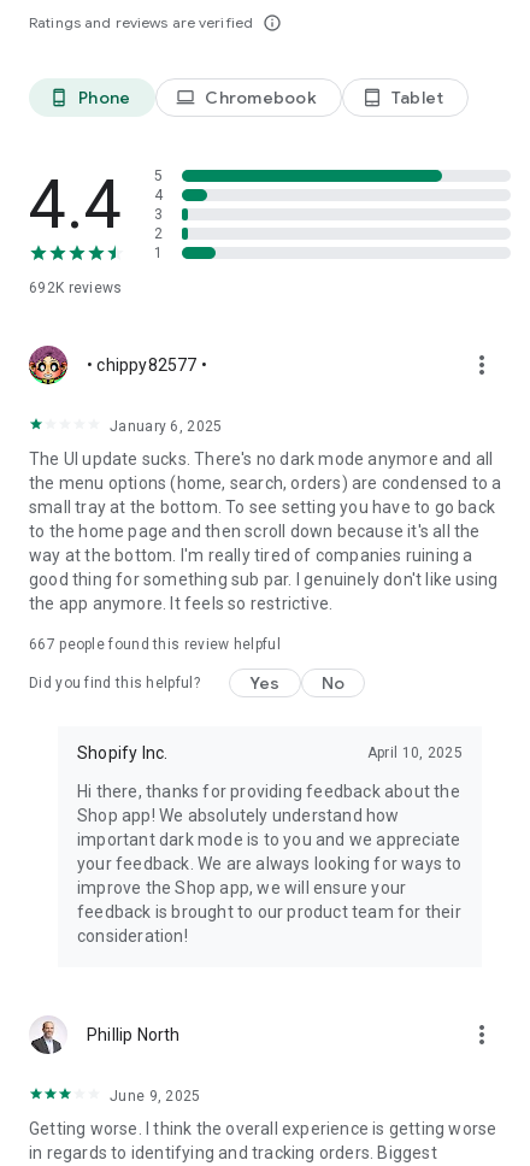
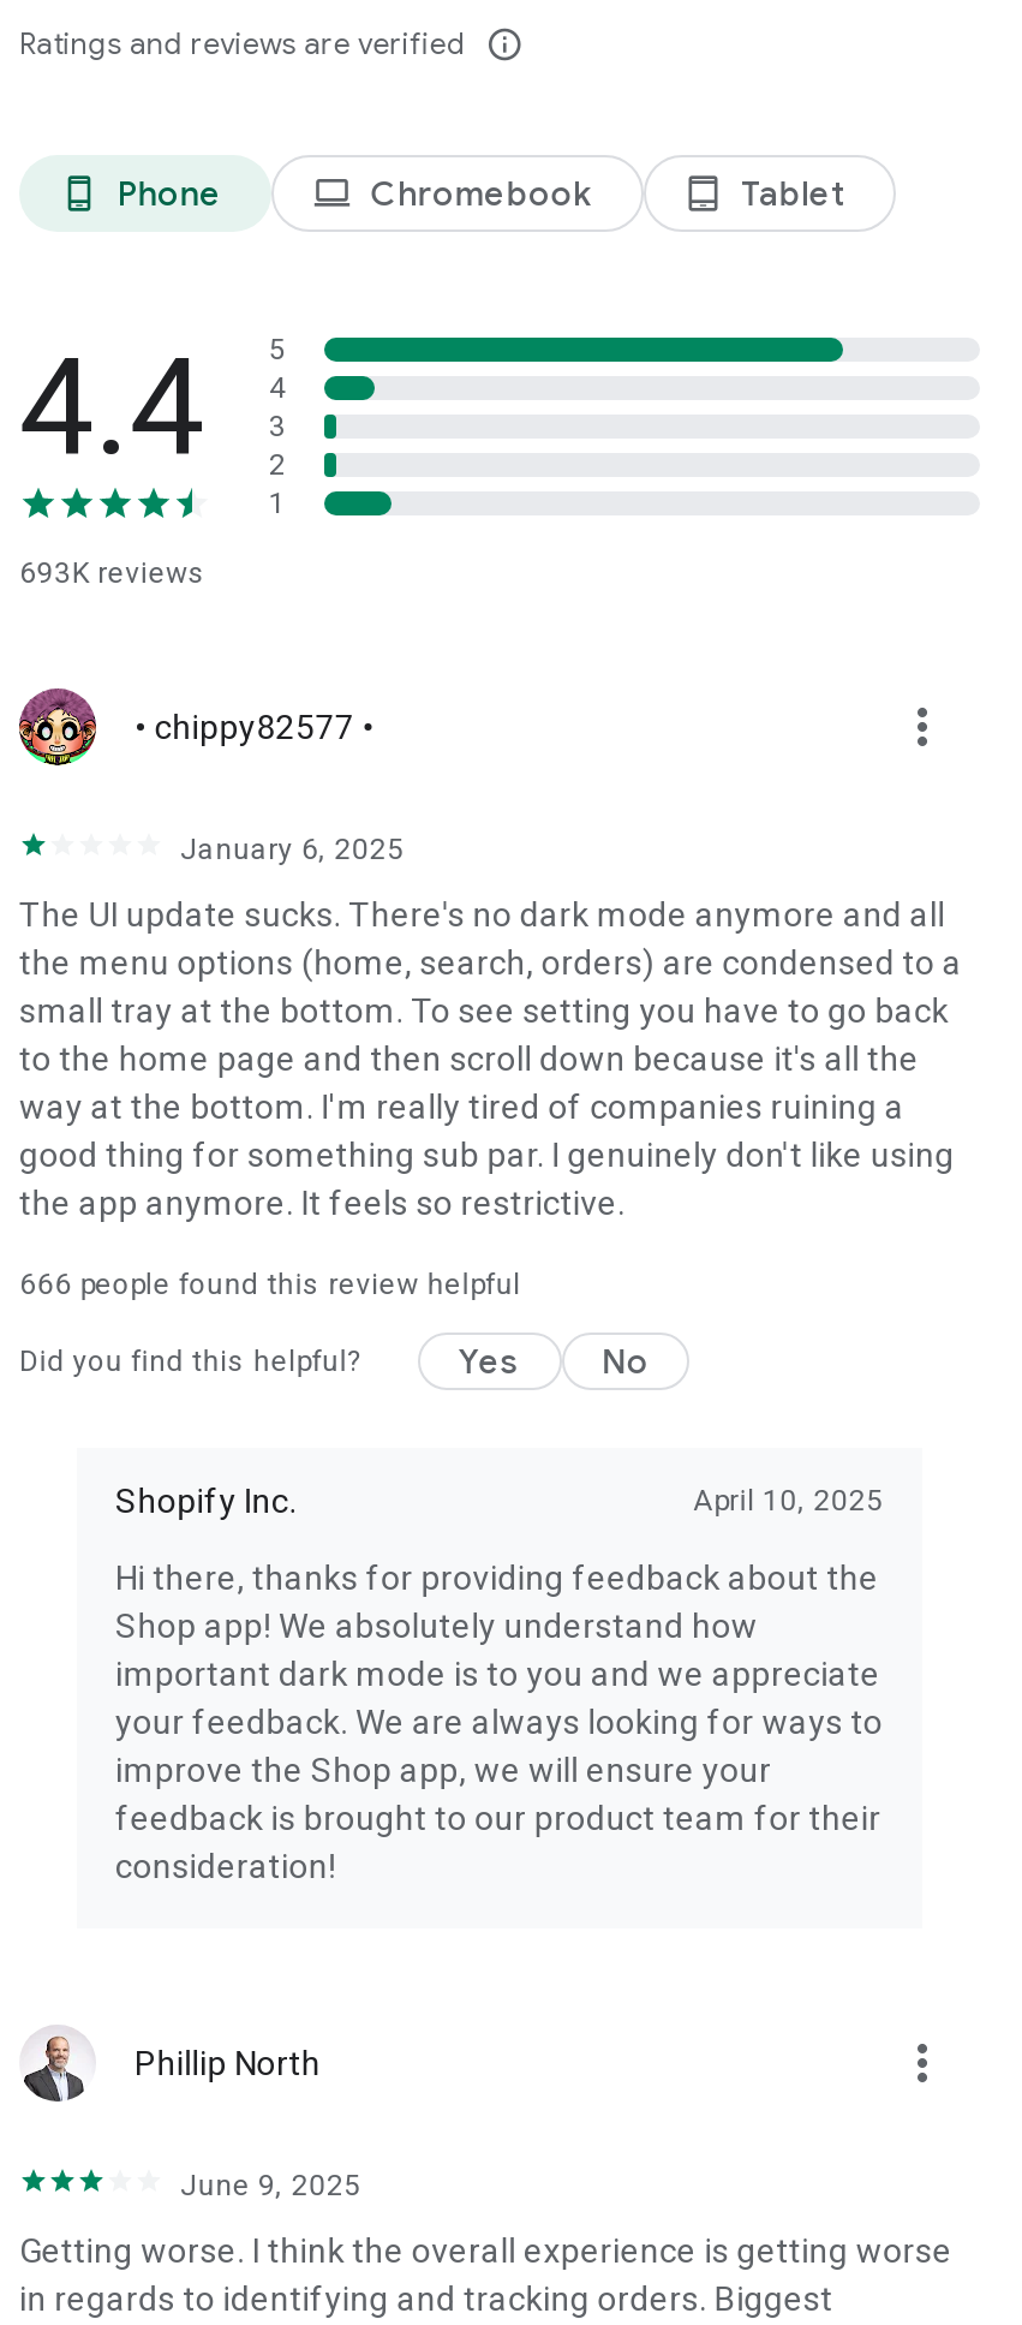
- 692K reviews
+ 693K reviews

- 667 people found this review helpful
+ 666 people found this review helpful
